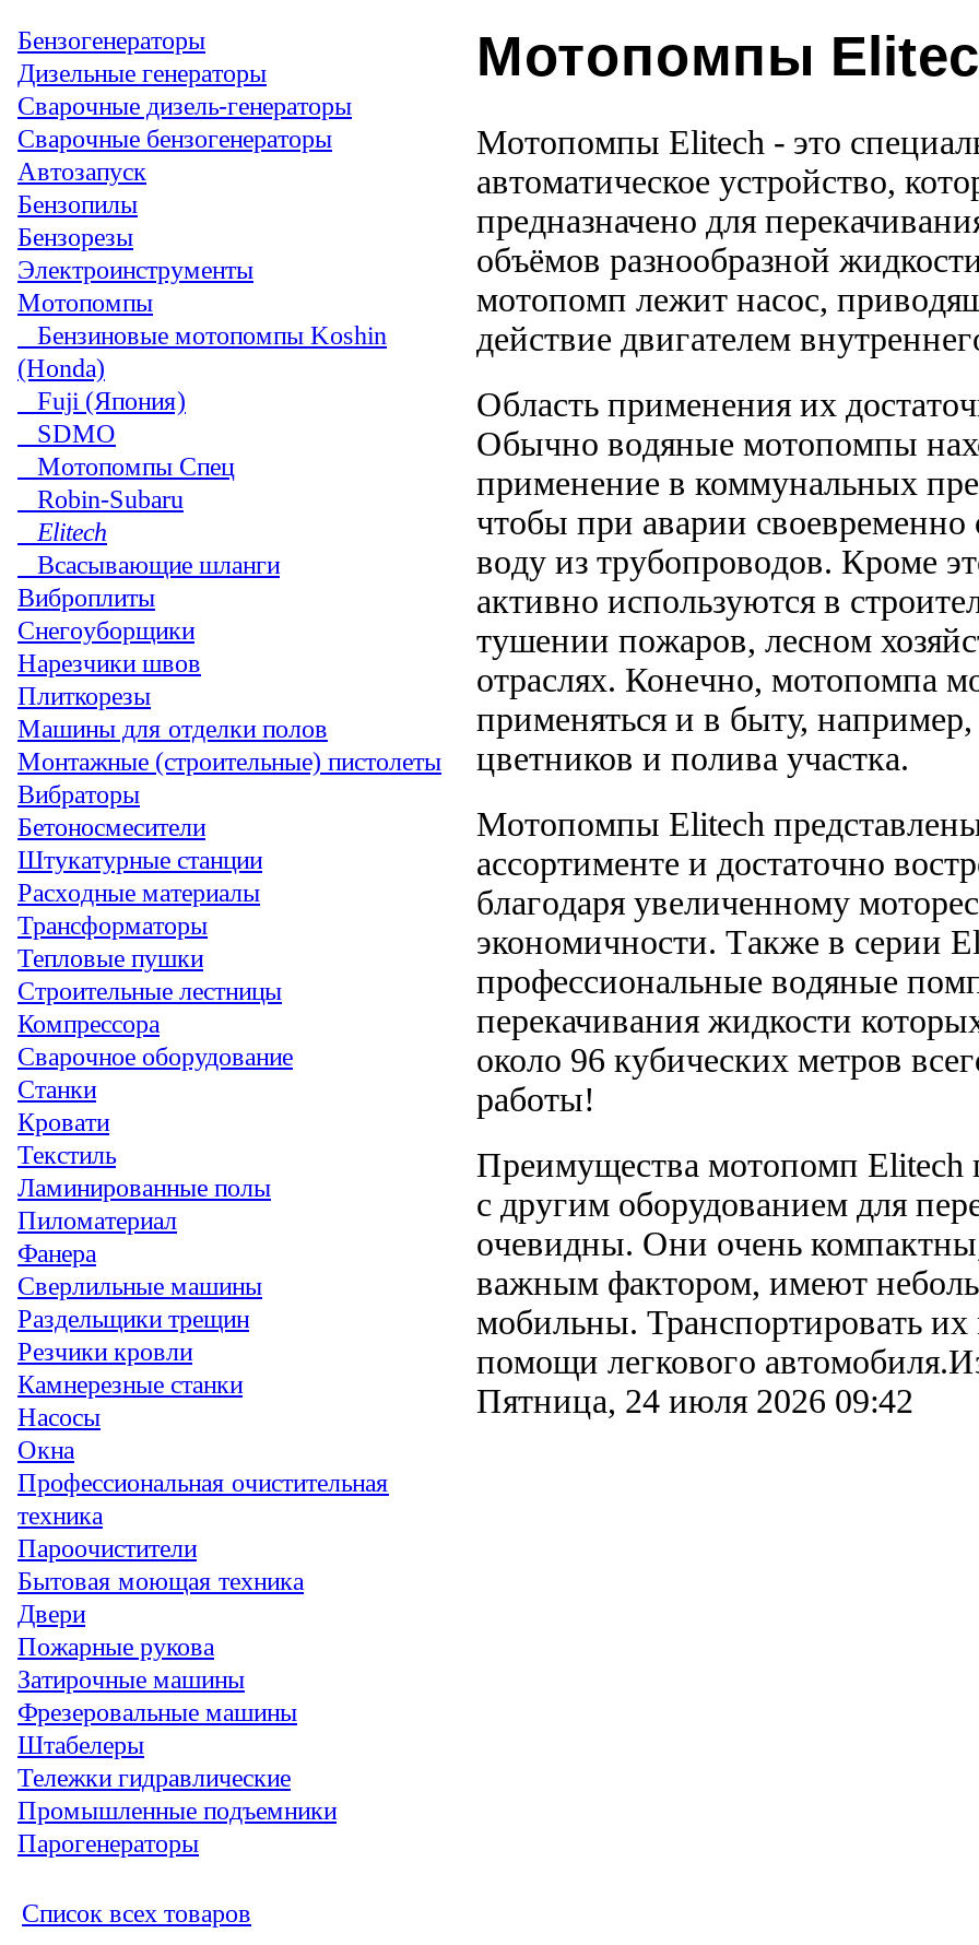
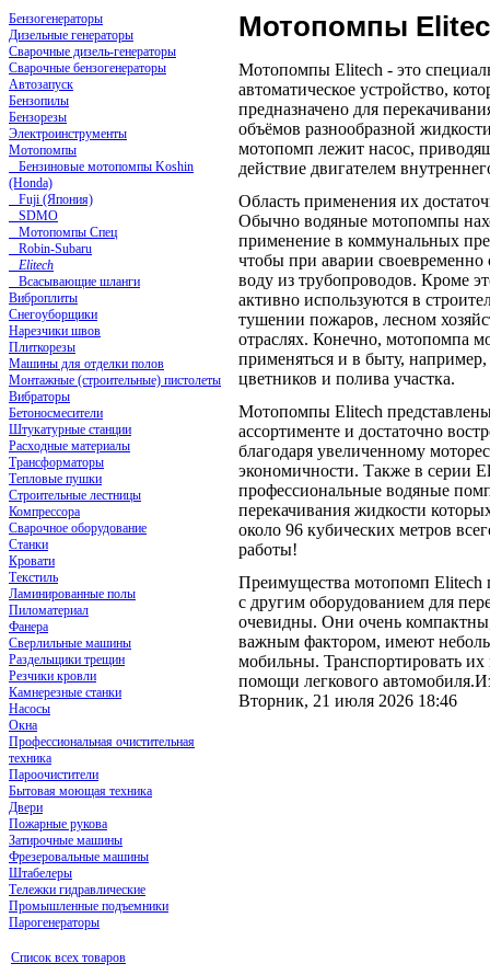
- Пятница, 24 июля 2026 09:42
+ Вторник, 21 июля 2026 18:46
